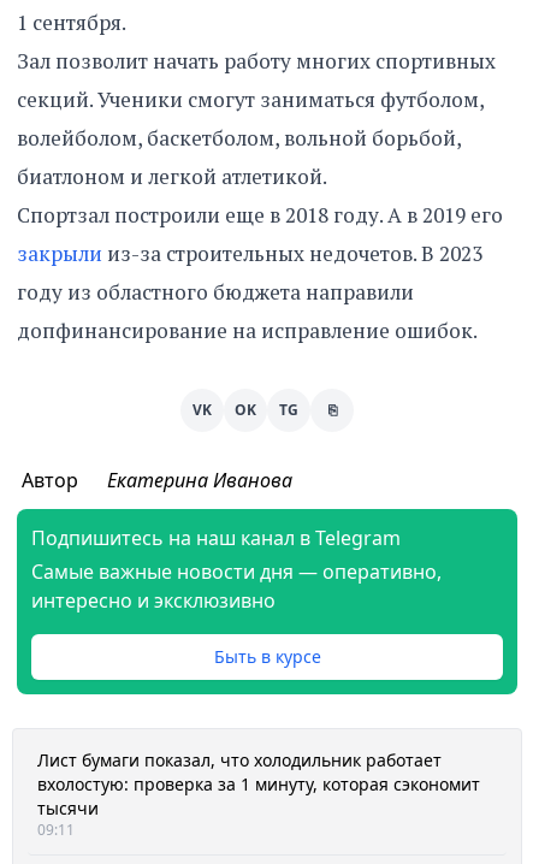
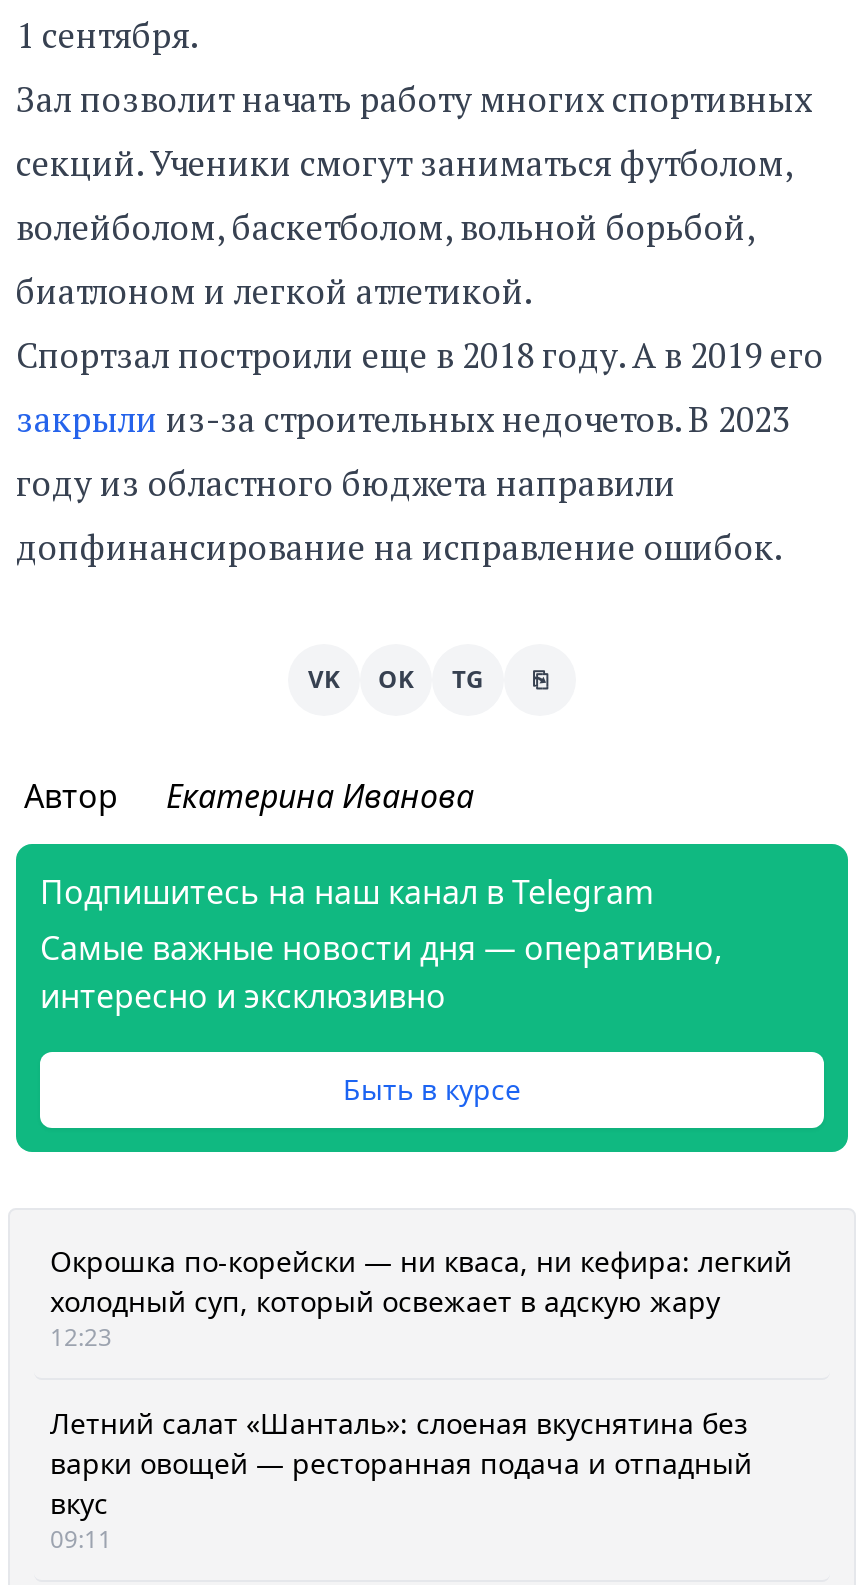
- Лист бумаги показал, что холодильник работает
- вхолостую: проверка за 1 минуту, которая сэкономит
- тысячи
+ Окрошка по-корейски — ни кваса, ни кефира: легкий
+ холодный суп, который освежает в адскую жару
+ 12:23
+ Летний салат «Шанталь»: слоеная вкуснятина без
+ варки овощей — ресторанная подача и отпадный
+ вкус
